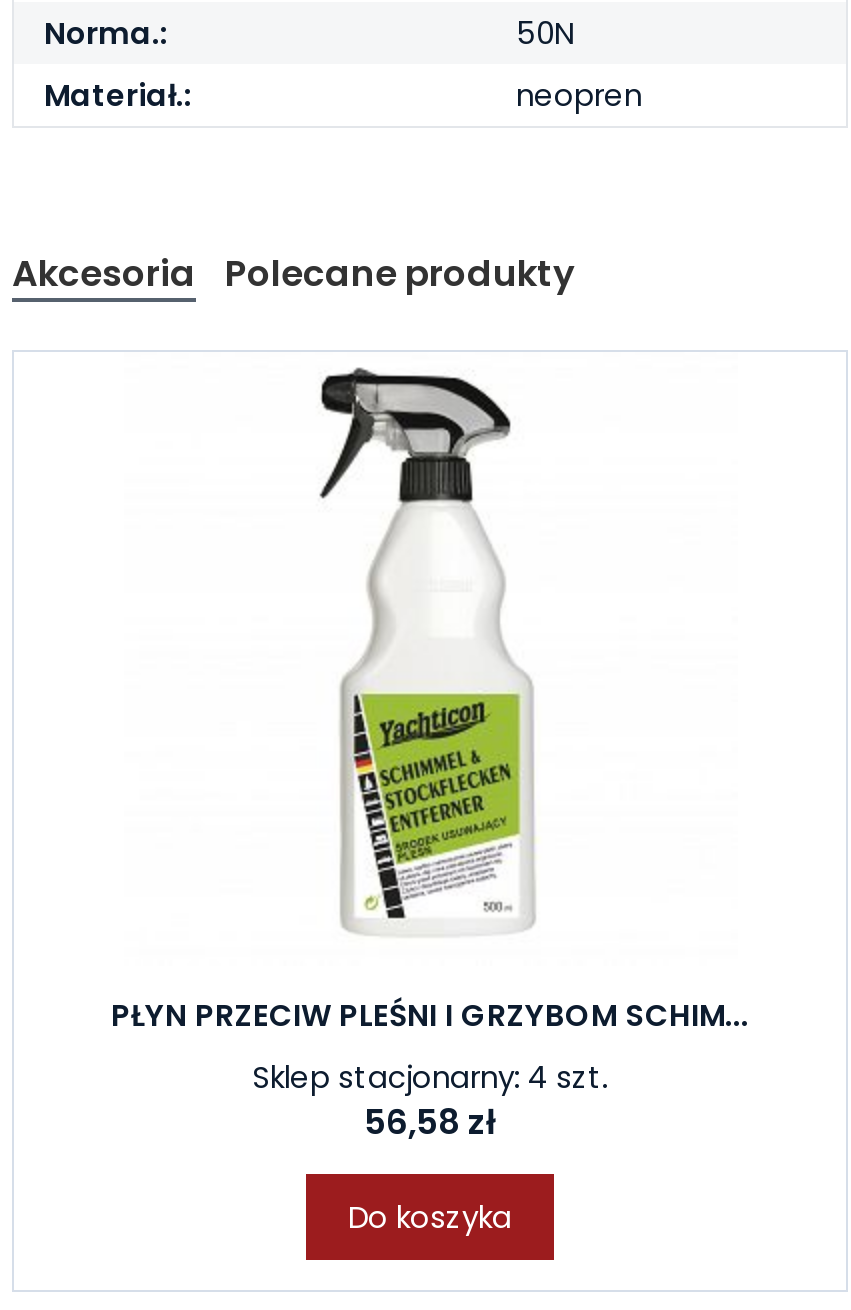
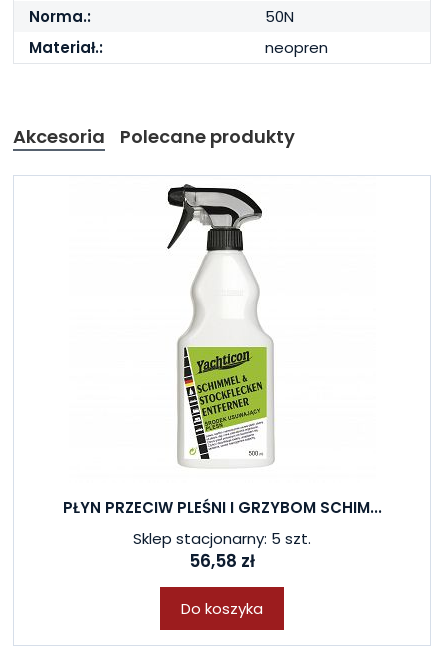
- Sklep stacjonarny: 4 szt.
+ Sklep stacjonarny: 5 szt.
